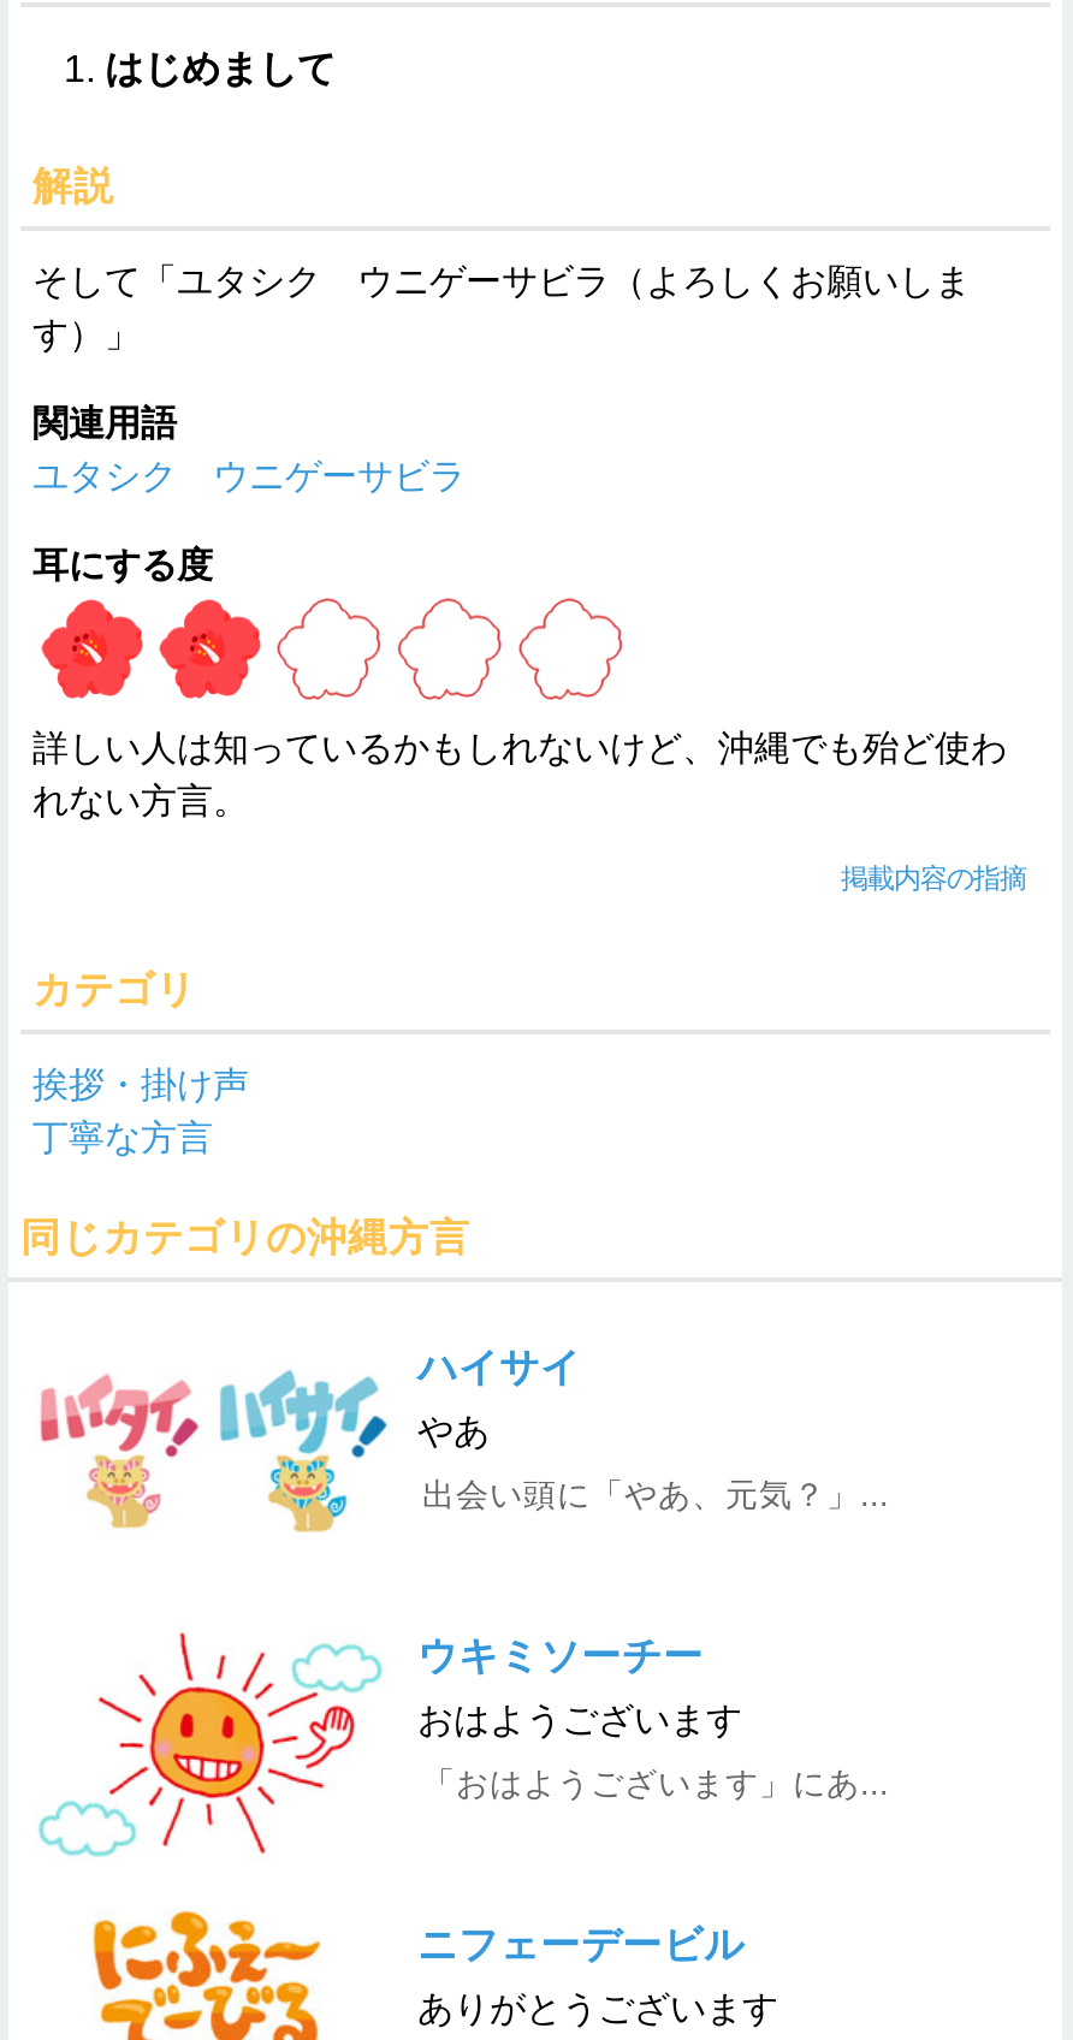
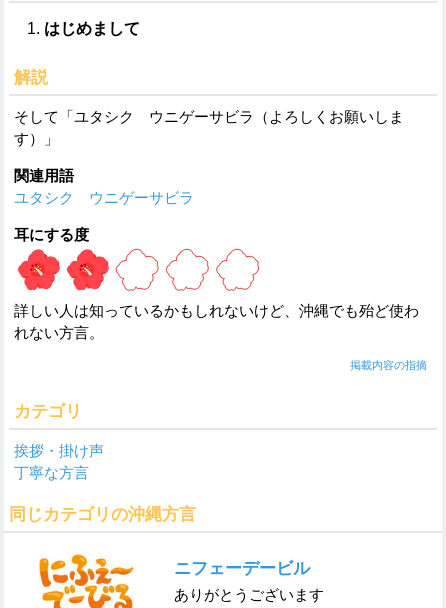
- [image]
- ハイサイ
- やあ
- 出会い頭に「やあ、元気？」...

- [image]

- [image]
- ウキミソーチー
- おはようございます
- 「おはようございます」にあ...
